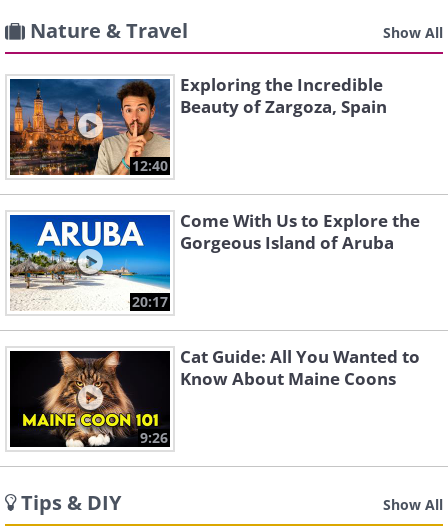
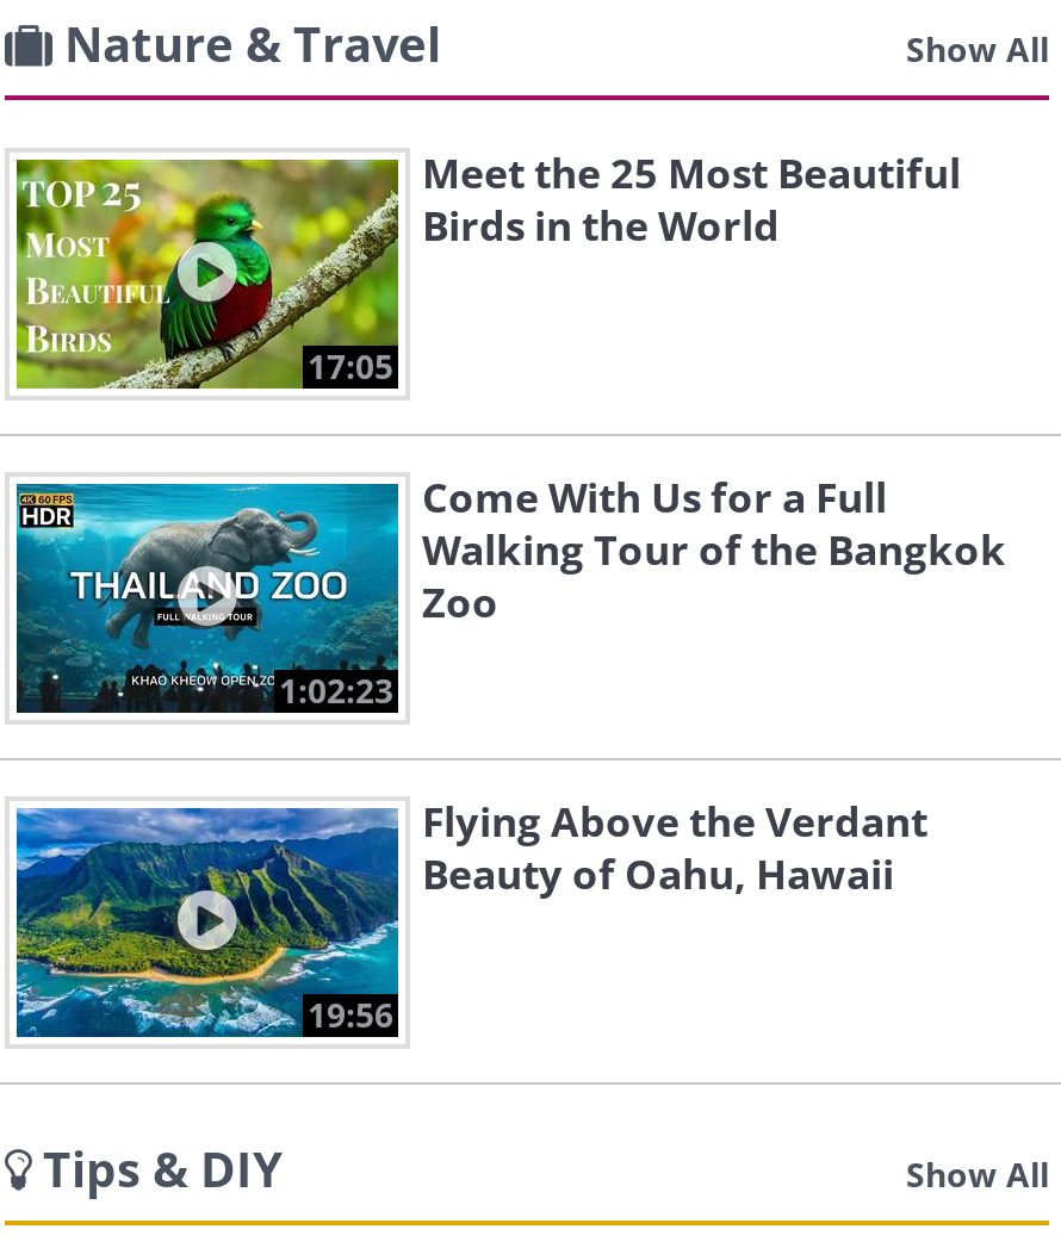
- [image]
- 12:40
+ [image]
+ 17:05

- Exploring the Incredible
- Beauty of Zargoza, Spain
+ Meet the 25 Most Beautiful
+ Birds in the World

- [image]
- 20:17
+ [image]
+ 1:02:23

- Come With Us to Explore the
- Gorgeous Island of Aruba
+ Come With Us for a Full
+ Walking Tour of the Bangkok
+ Zoo

- [image]
- 9:26
+ [image]
+ 19:56

- Cat Guide: All You Wanted to
- Know About Maine Coons
+ Flying Above the Verdant
+ Beauty of Oahu, Hawaii
